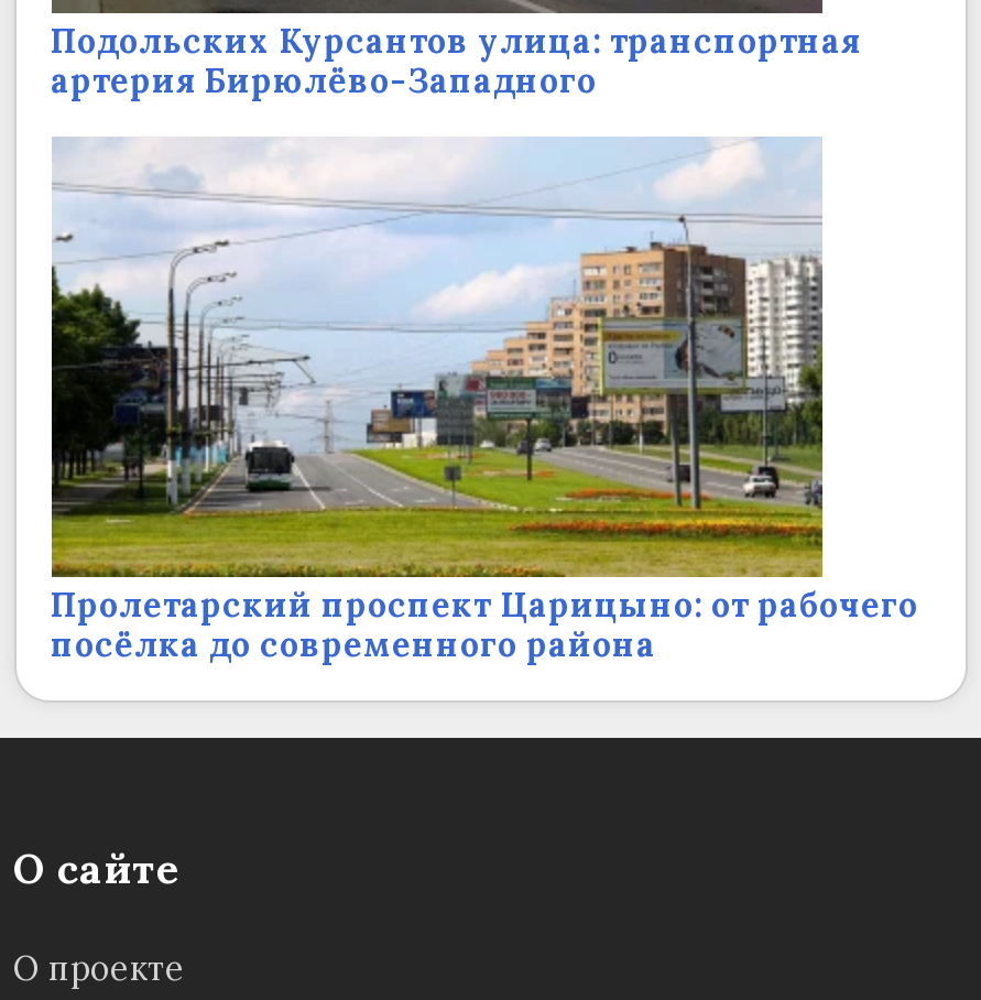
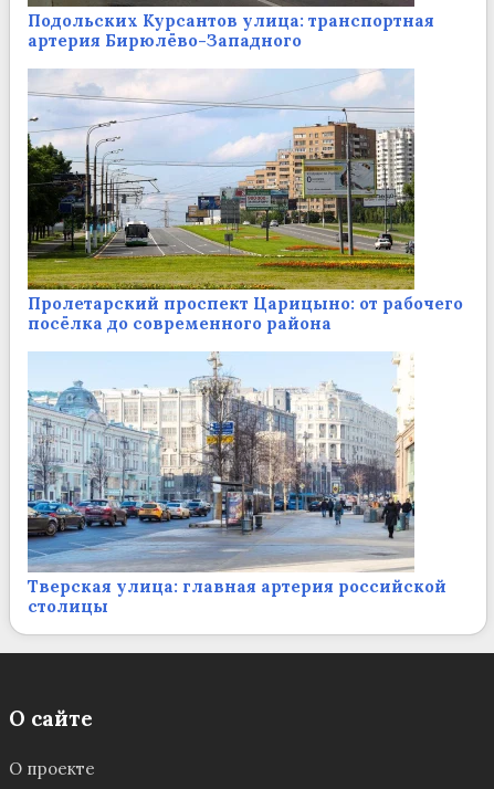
+ [image]
+ Тверская улица: главная артерия российской
+ столицы
